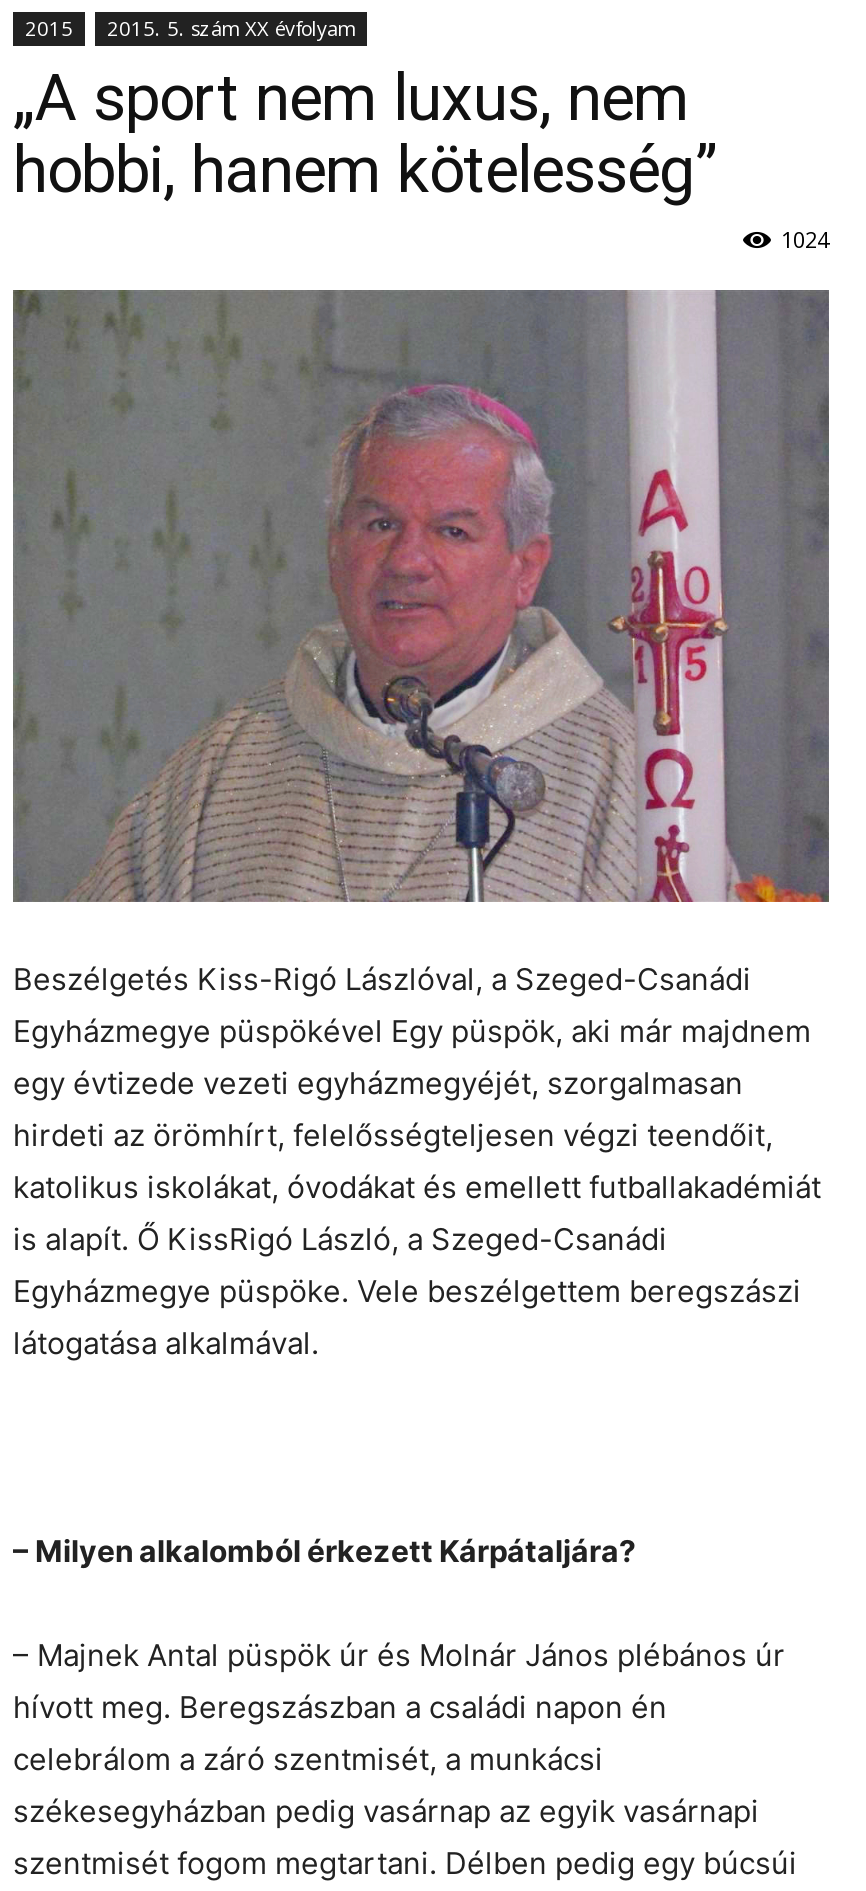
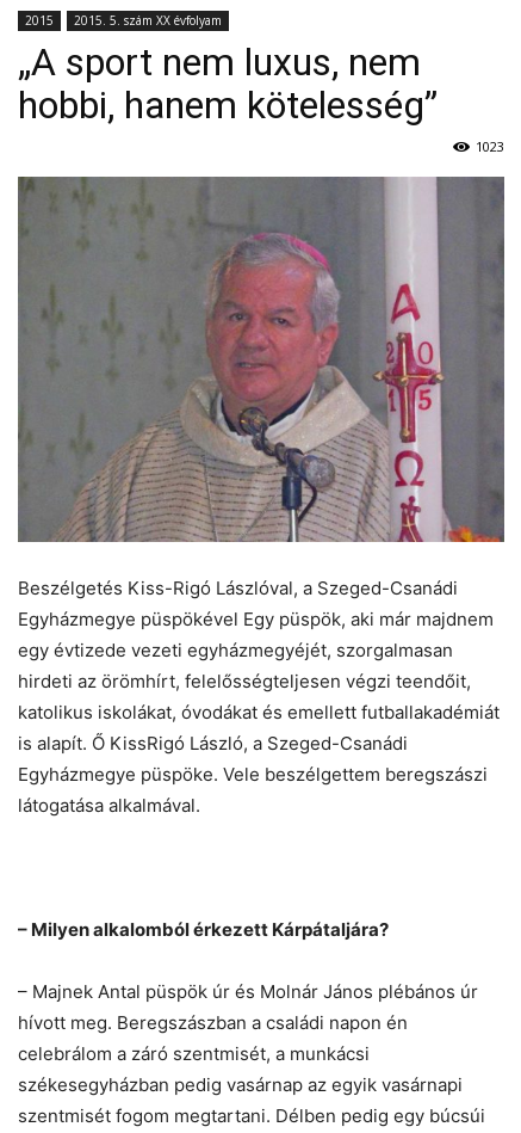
- 1024
+ 1023
